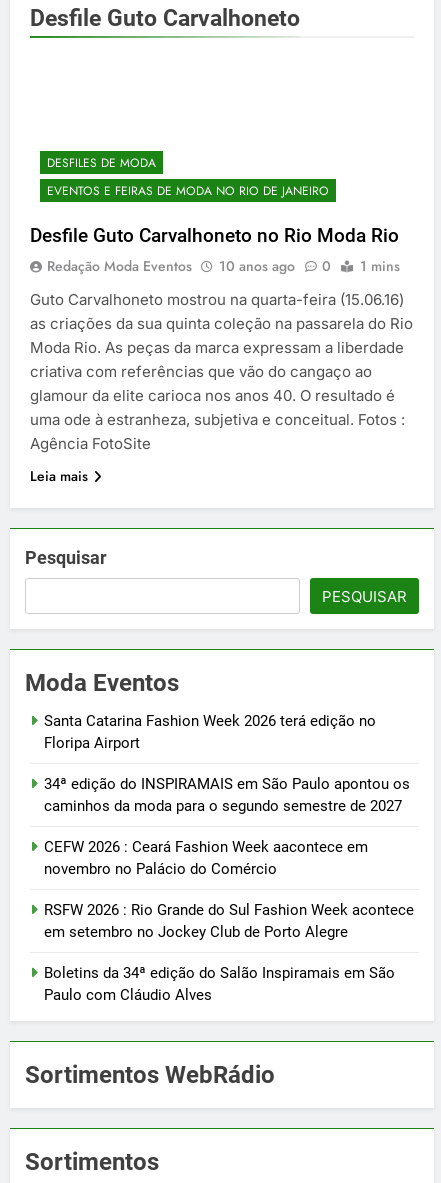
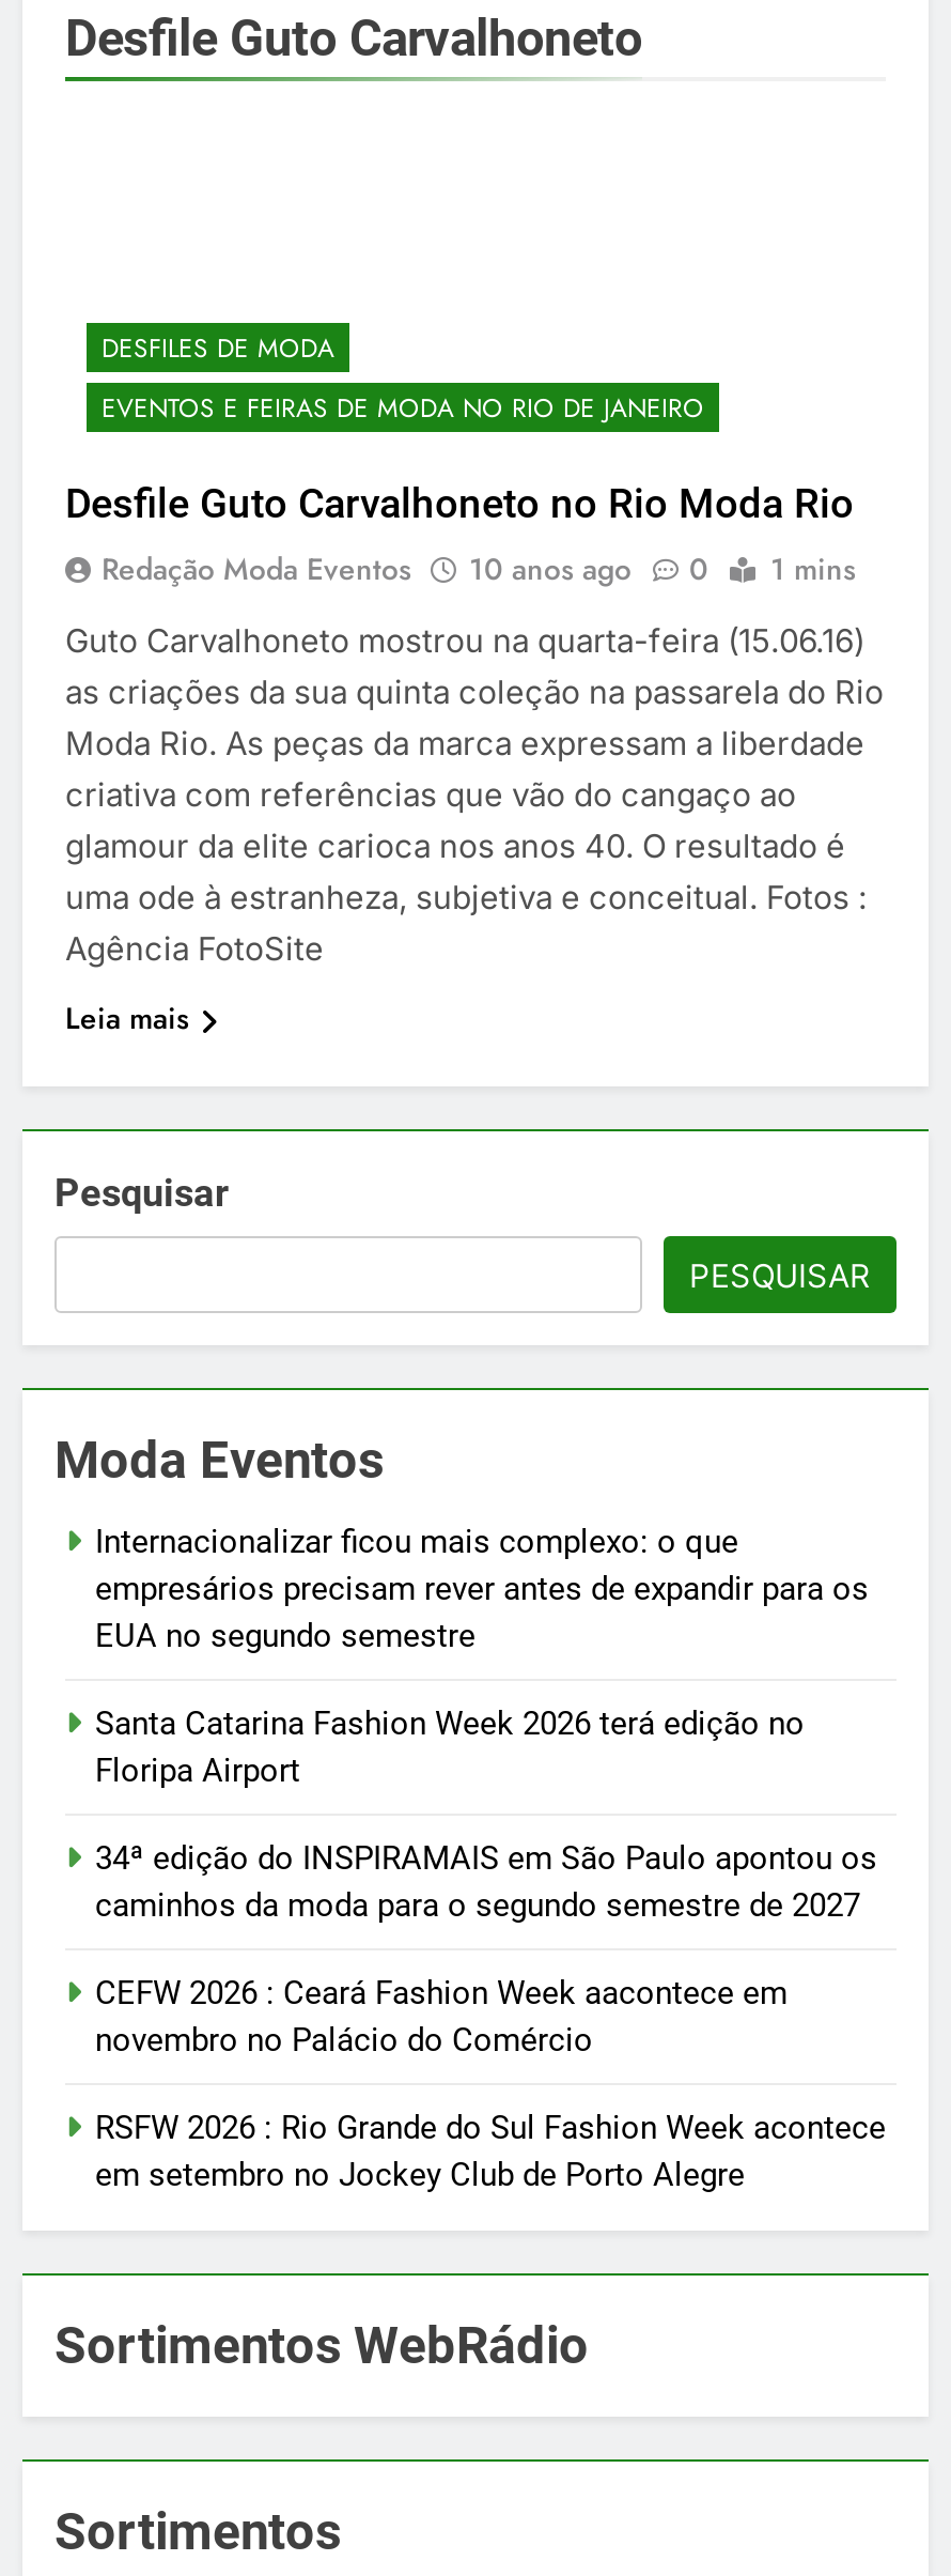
+ Internacionalizar ficou mais complexo: o que
+ empresários precisam rever antes de expandir para os
+ EUA no segundo semestre

moved down: Santa Catarina Fashion Week 2026 terá edição no | Floripa Airport | 34ª edição do INSPIRAMAIS em São Paulo apontou os | caminhos da moda para o segundo semestre de 2027 | CEFW 2026 : Ceará Fashion Week aacontece em | novembro no Palácio do Comércio | RSFW 2026 : Rio Grande do Sul Fashion Week acontece | em setembro no Jockey Club de Porto Alegre

- Boletins da 34ª edição do Salão Inspiramais em São
- Paulo com Cláudio Alves
